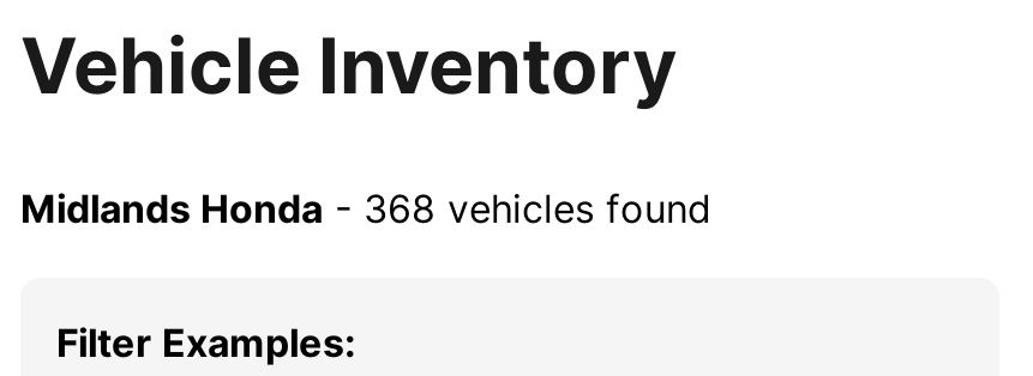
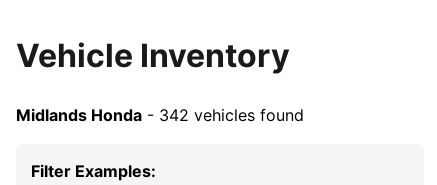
- Midlands Honda - 368 vehicles found
+ Midlands Honda - 342 vehicles found
